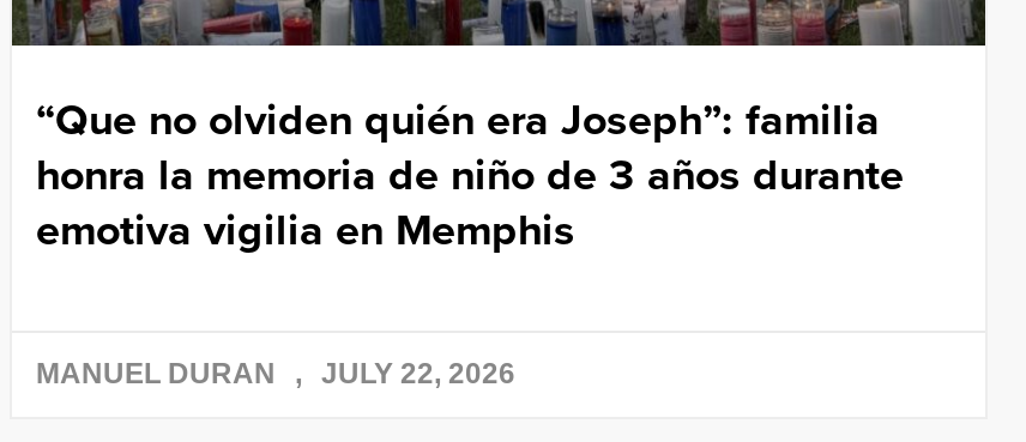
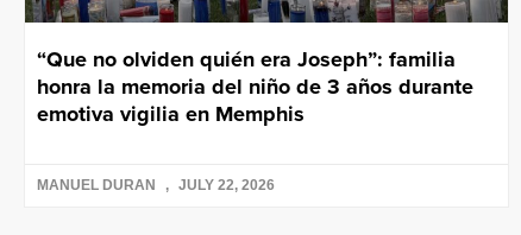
- honra la memoria de niño de 3 años durante
+ honra la memoria del niño de 3 años durante
